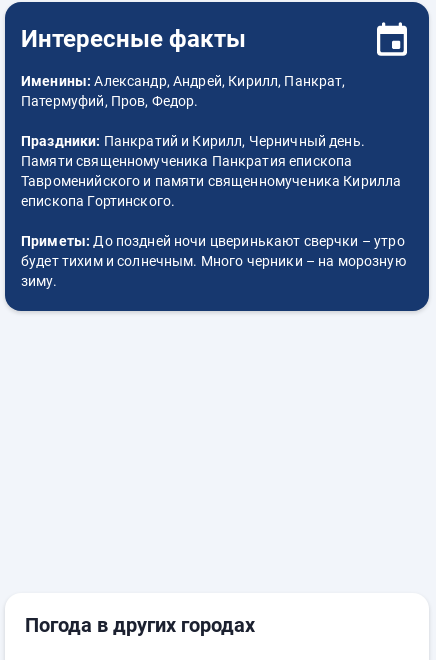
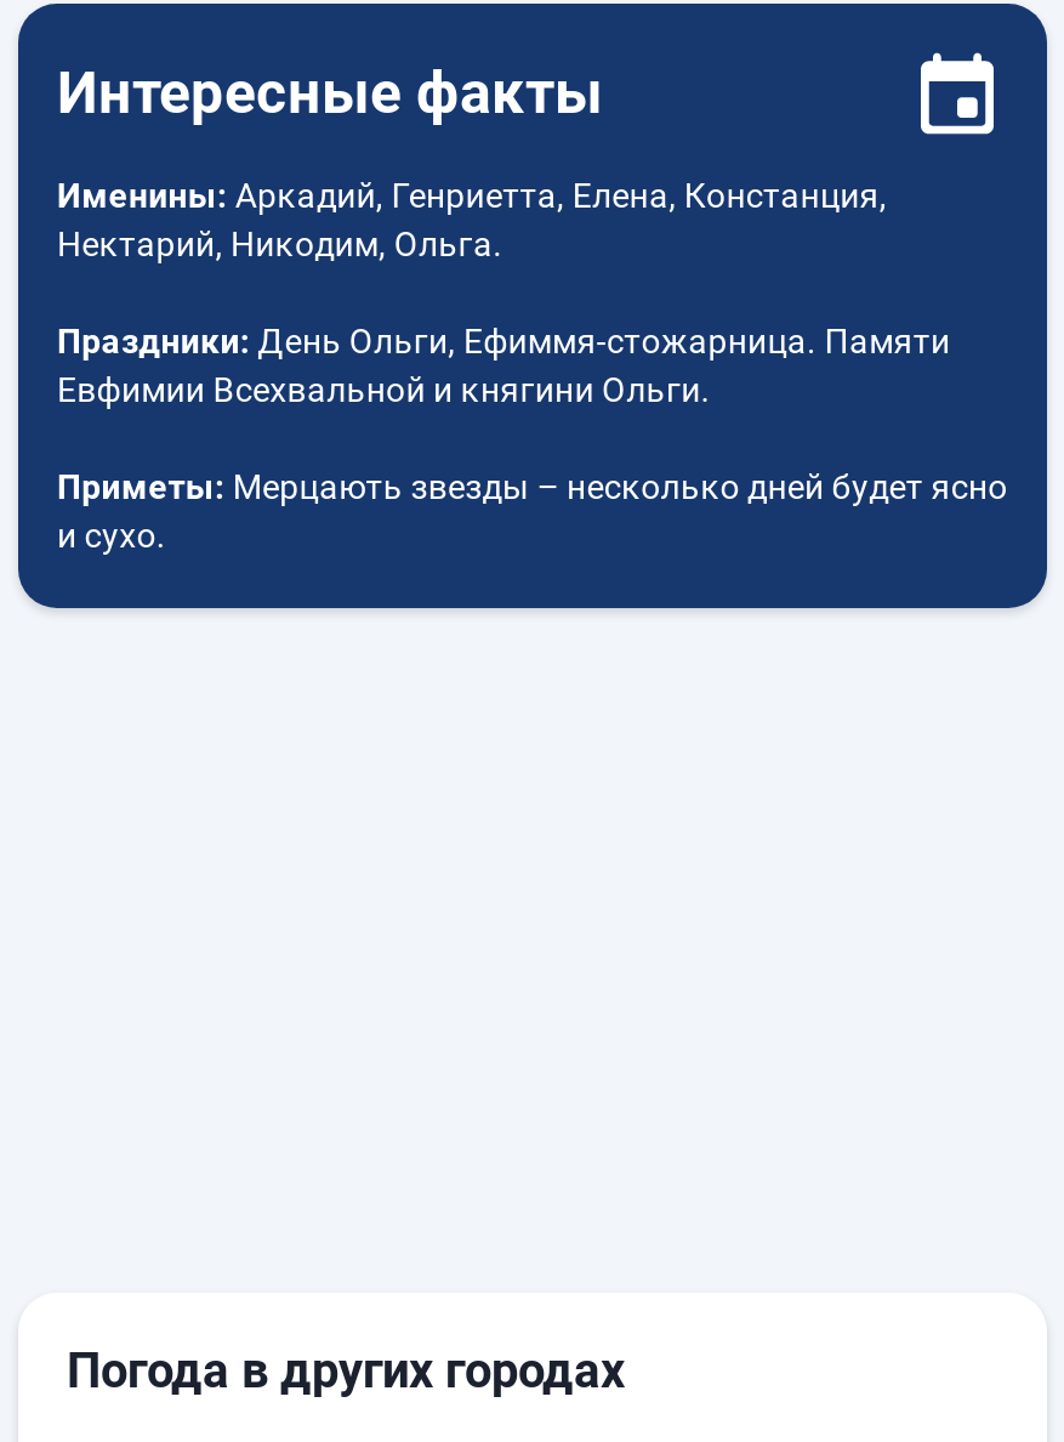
- Именины: Александр, Андрей, Кирилл, Панкрат,
- Патермуфий, Пров, Федор.
+ Именины: Аркадий, Генриетта, Елена, Констанция,
+ Нектарий, Никодим, Ольга.

- Праздники: Панкратий и Кирилл, Черничный день.
- Памяти священномученика Панкратия епископа
- Тавроменийского и памяти священномученика Кирилла
- епископа Гортинского.
+ Праздники: День Ольги, Ефиммя-стожарница. Памяти
+ Евфимии Всехвальной и княгини Ольги.

- Приметы: До поздней ночи цверинькают сверчки – утро
- будет тихим и солнечным. Много черники – на морозную
- зиму.
+ Приметы: Мерцають звезды – несколько дней будет ясно
+ и сухо.
